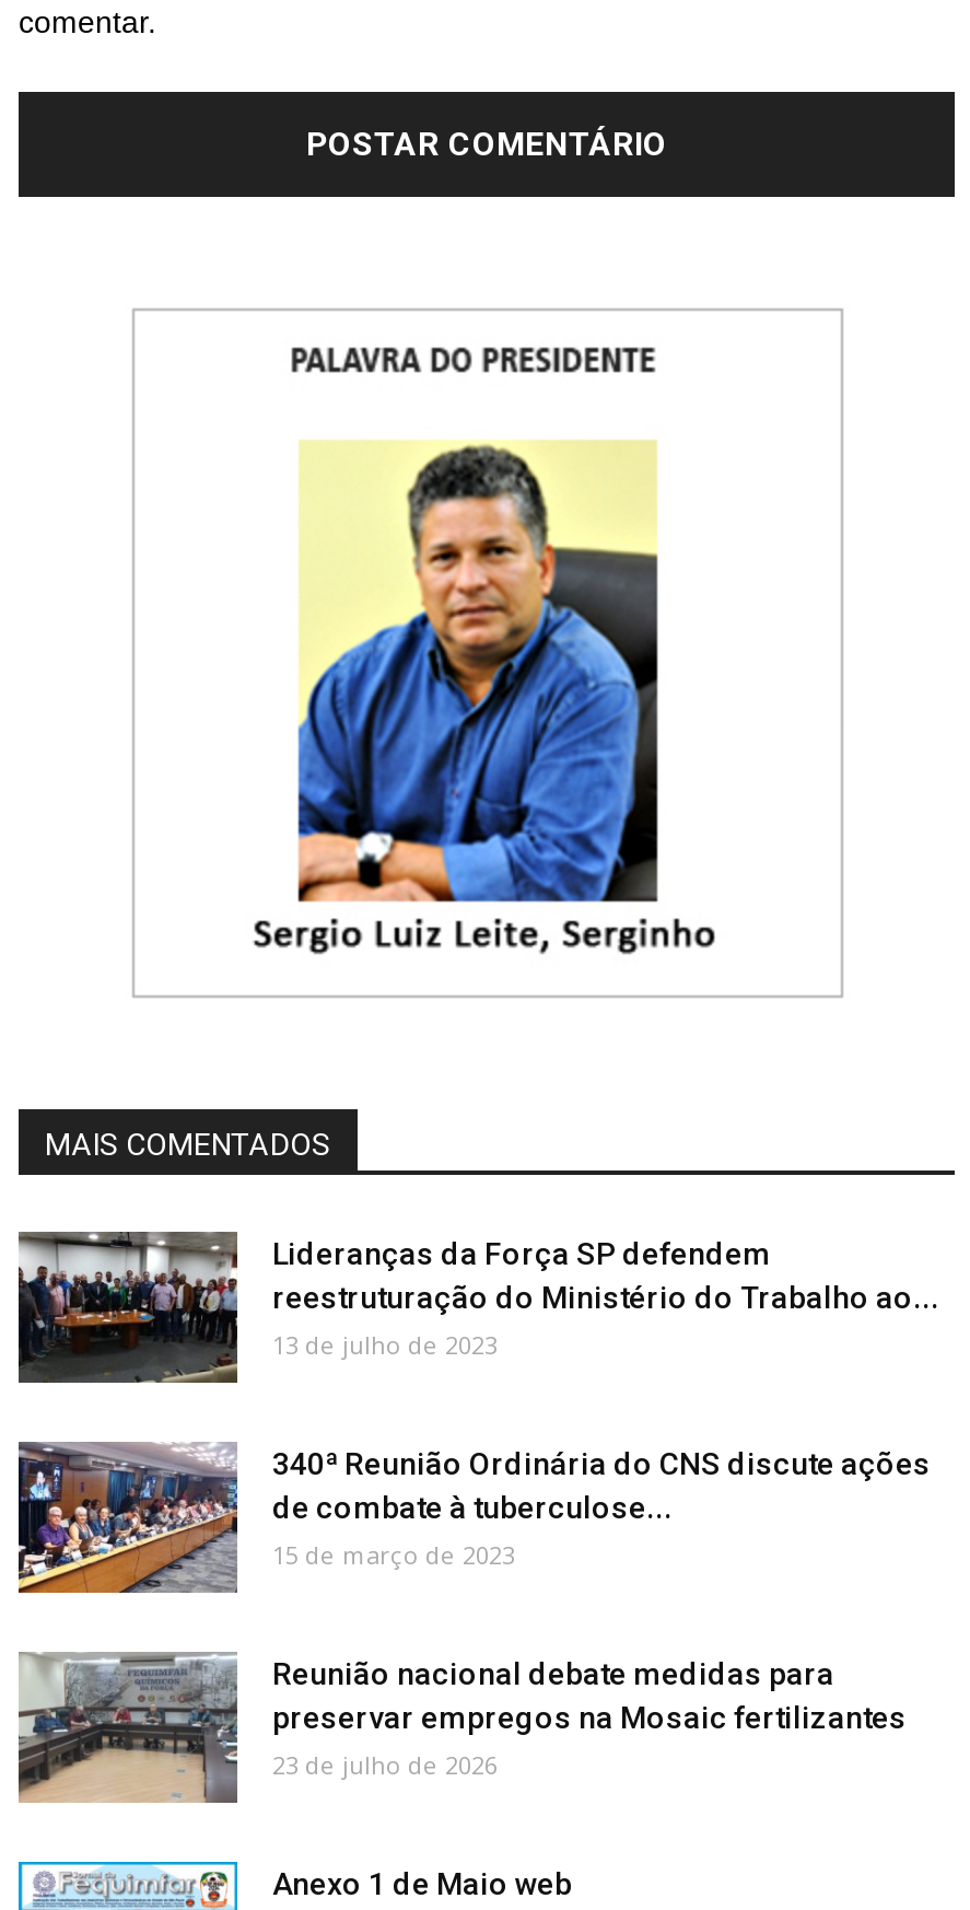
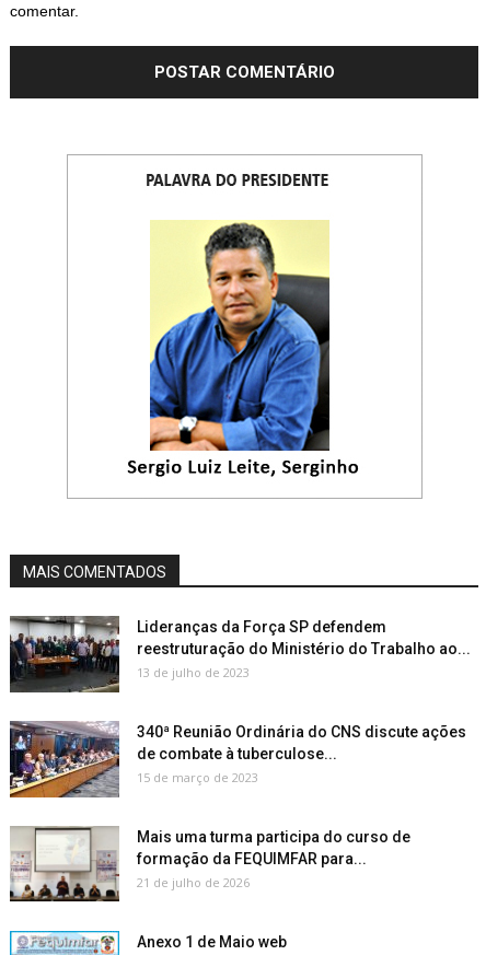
- [image]
- Reunião nacional debate medidas para
- preservar empregos na Mosaic fertilizantes
- 23 de julho de 2026
+ [image]
+ Mais uma turma participa do curso de
+ formação da FEQUIMFAR para...
+ 21 de julho de 2026
